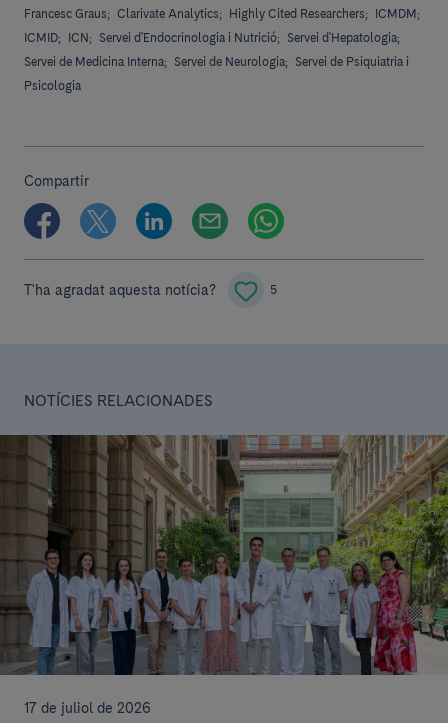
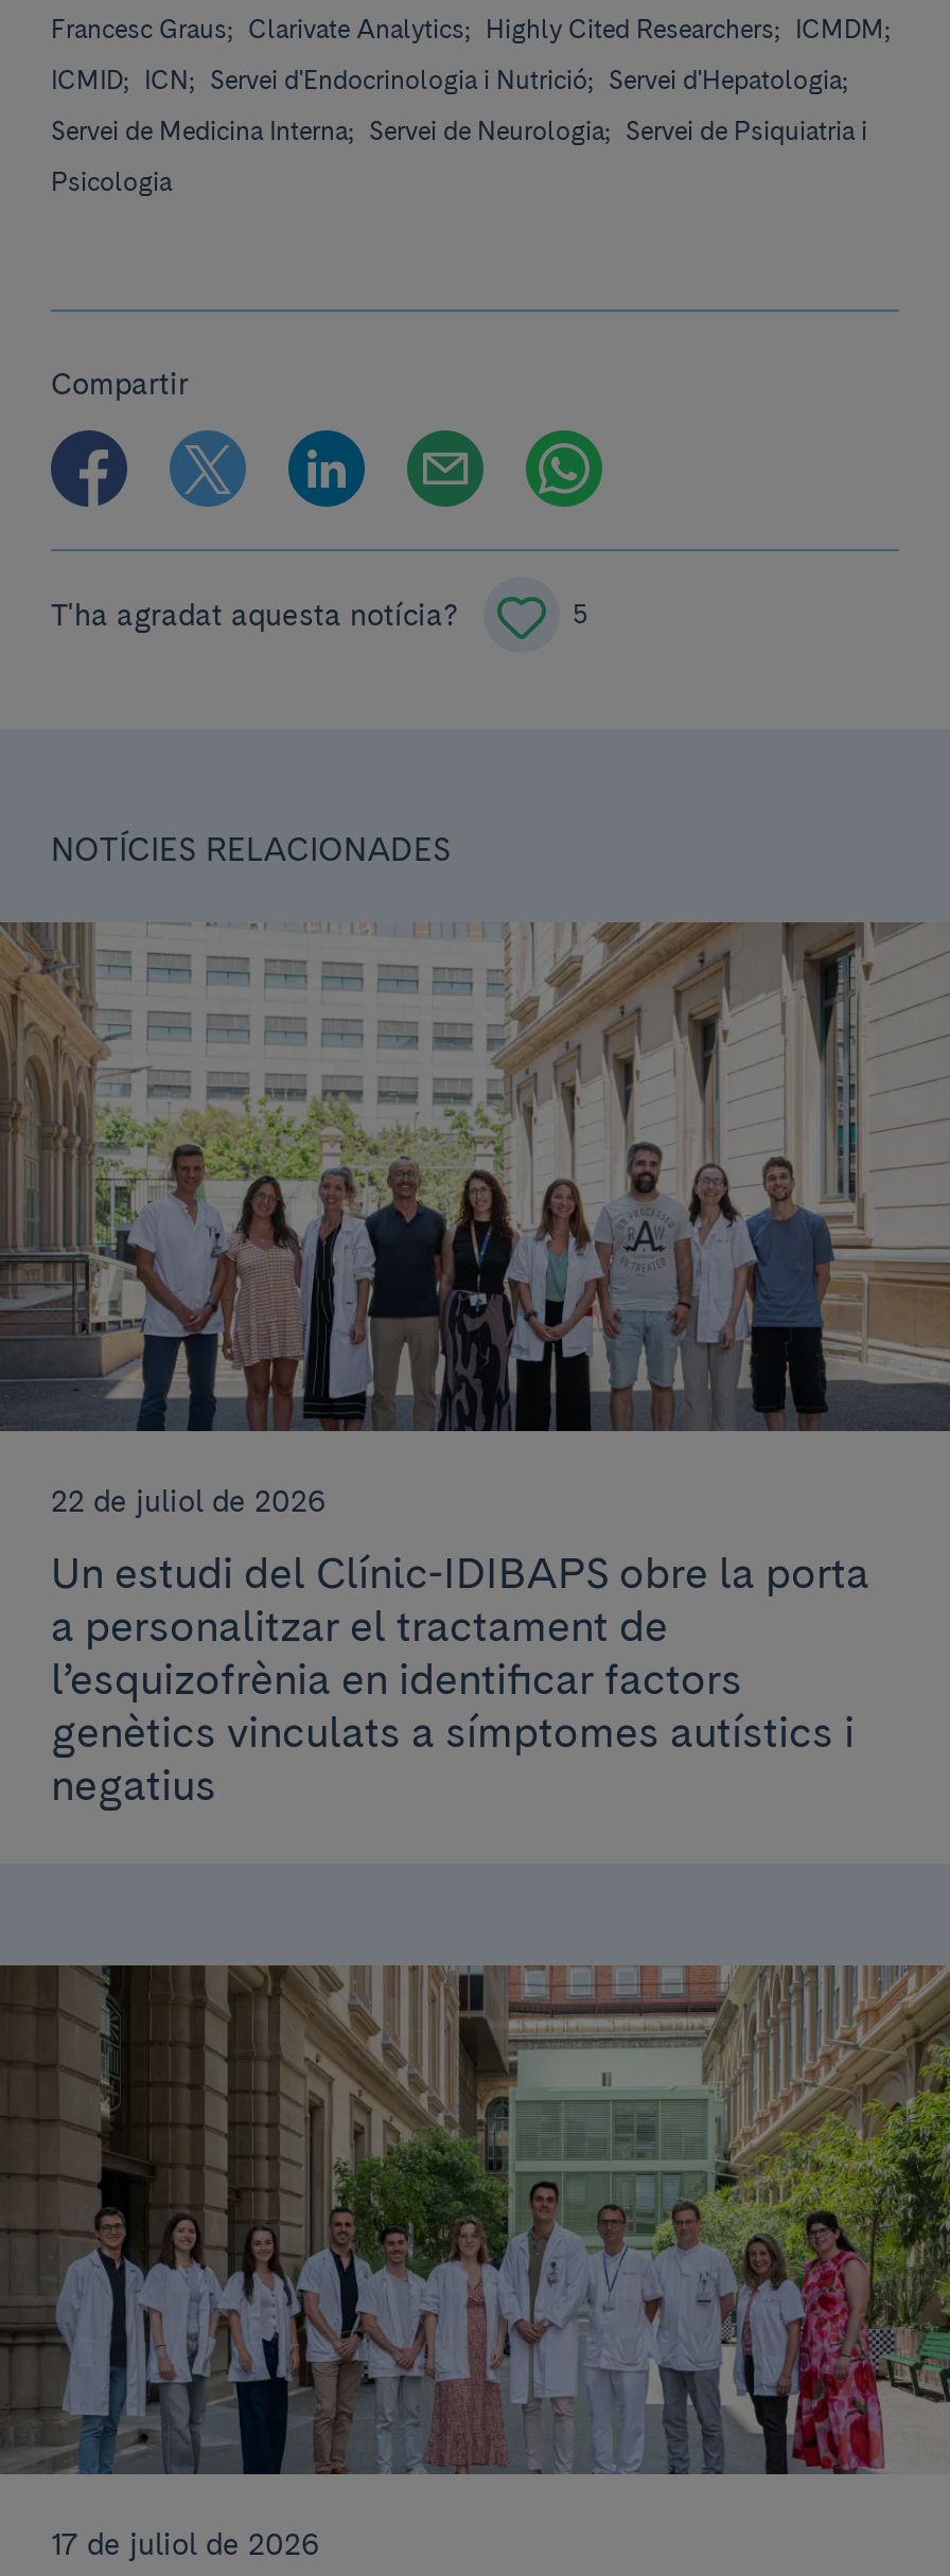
+ [image]
+ 22 de juliol de 2026
+ Un estudi del Clínic-IDIBAPS obre la porta
+ a personalitzar el tractament de
+ l’esquizofrènia en identificar factors
+ genètics vinculats a símptomes autístics i
+ negatius
